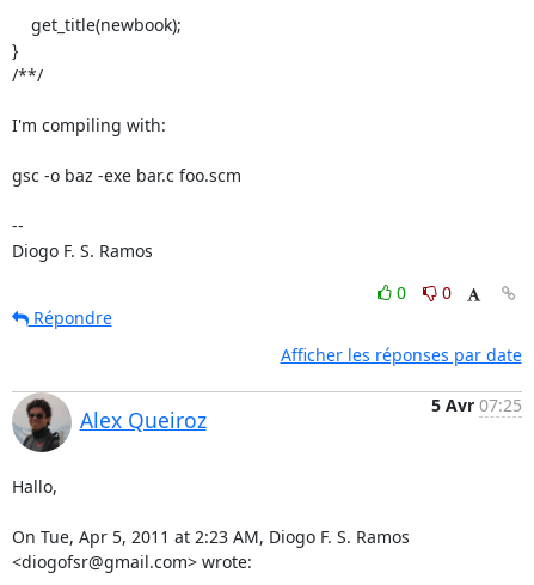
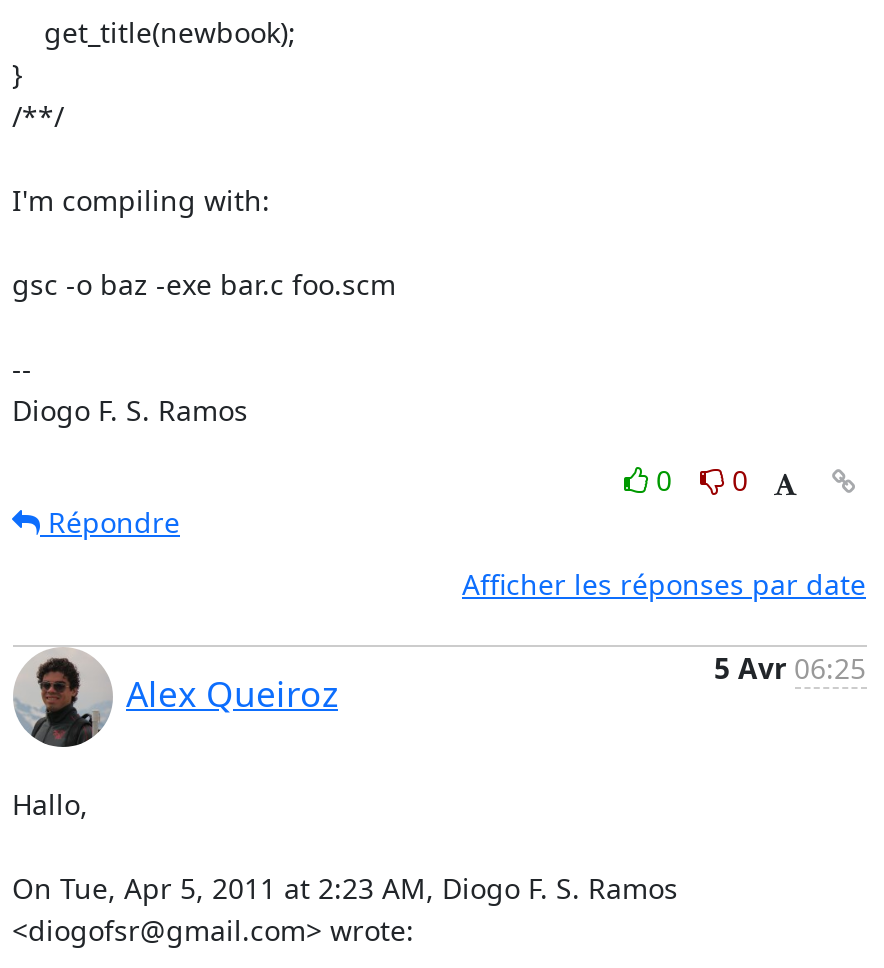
- 5 Avr 07:25
+ 5 Avr 06:25
